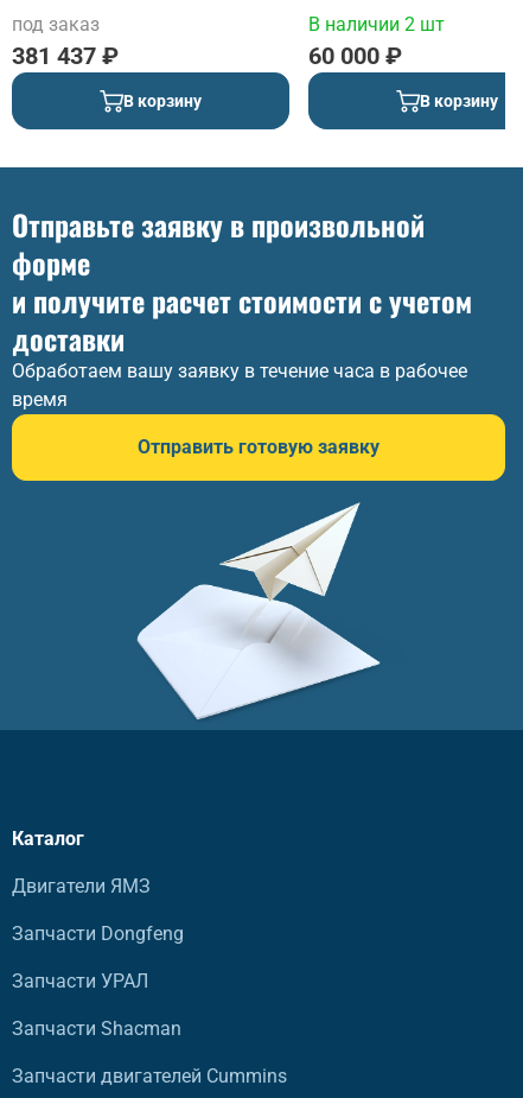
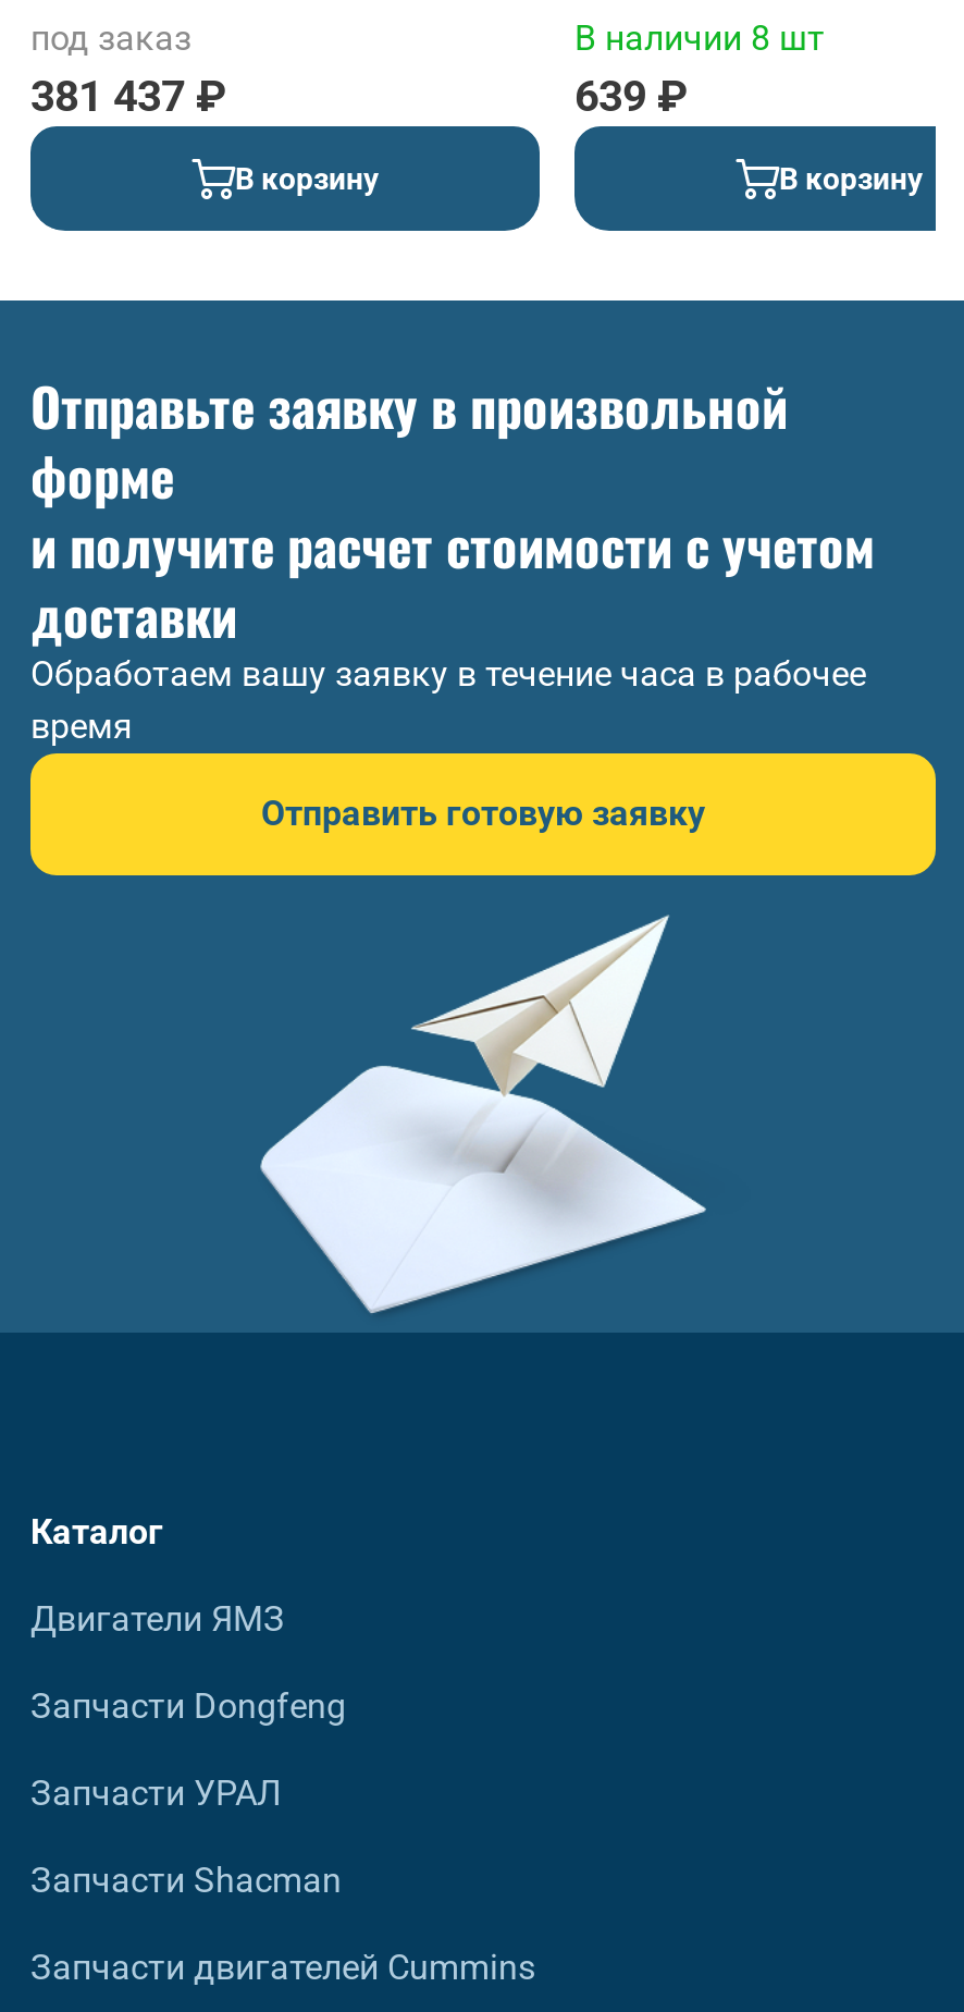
- В наличии 2 шт
- 60 000 ₽
+ В наличии 8 шт
+ 639 ₽
